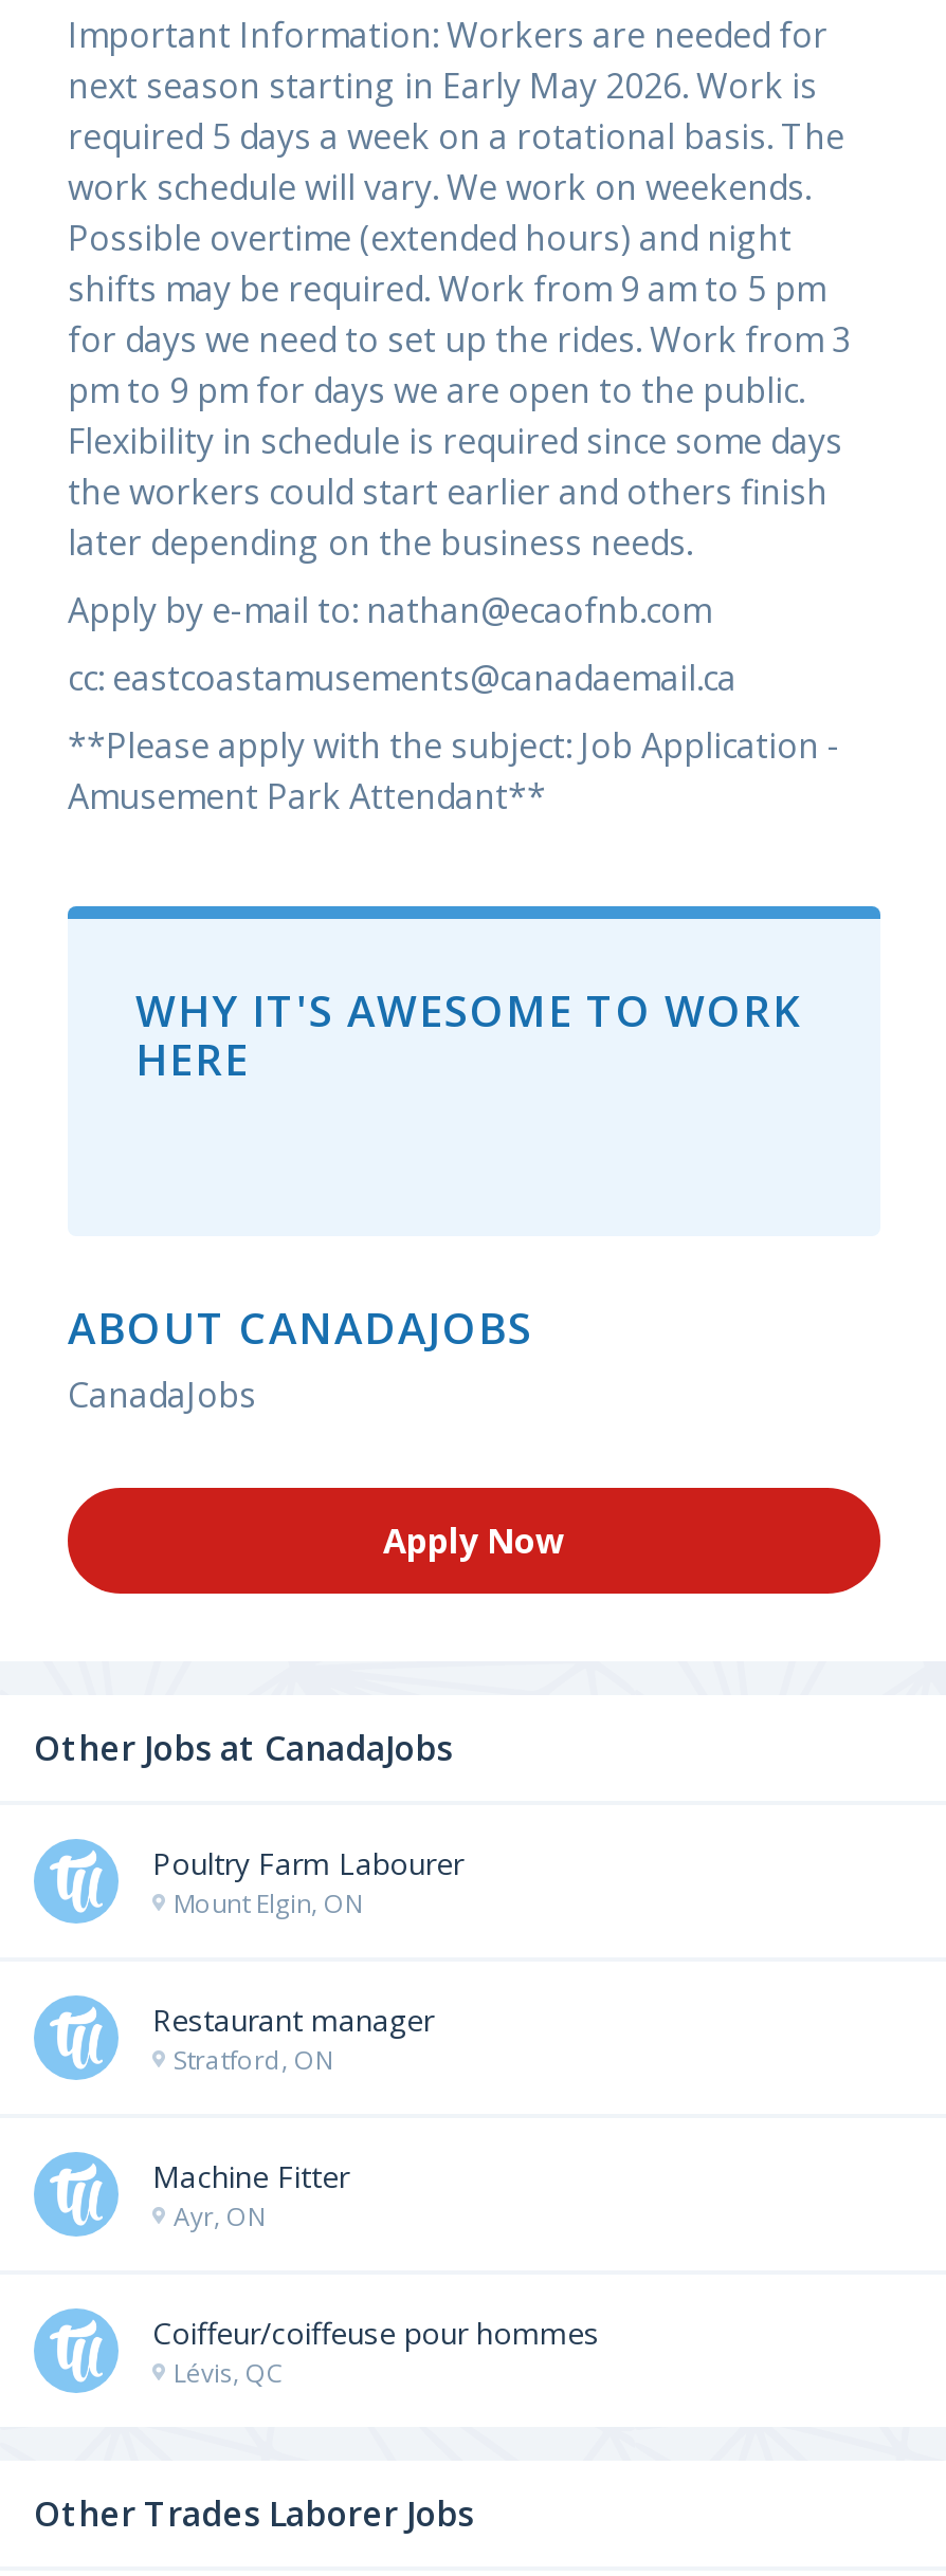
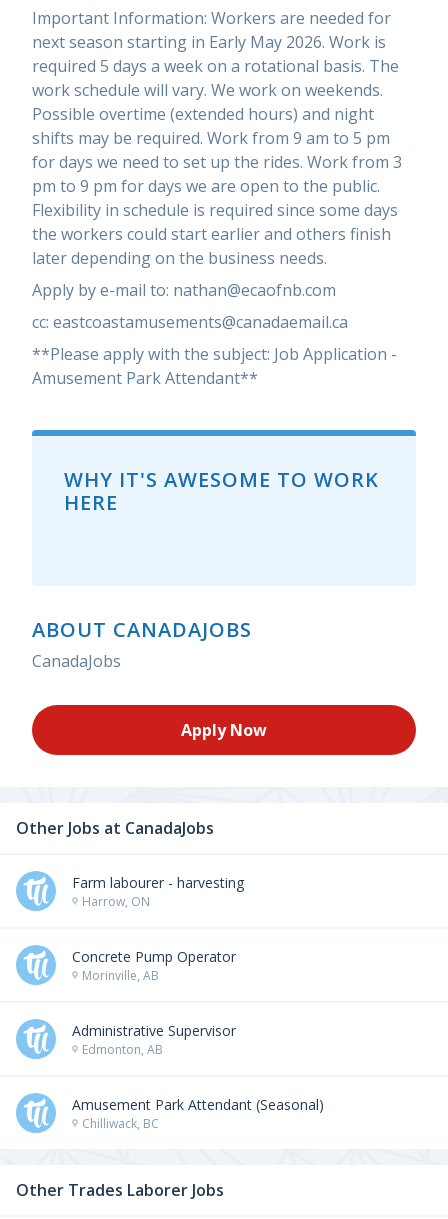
- Poultry Farm Labourer
- Mount Elgin, ON
+ Farm labourer - harvesting
+ Harrow, ON

- Restaurant manager
- Stratford, ON
+ Concrete Pump Operator
+ Morinville, AB

- Machine Fitter
- Ayr, ON
+ Administrative Supervisor
+ Edmonton, AB

- Coiffeur/coiffeuse pour hommes
- Lévis, QC
+ Amusement Park Attendant (Seasonal)
+ Chilliwack, BC
